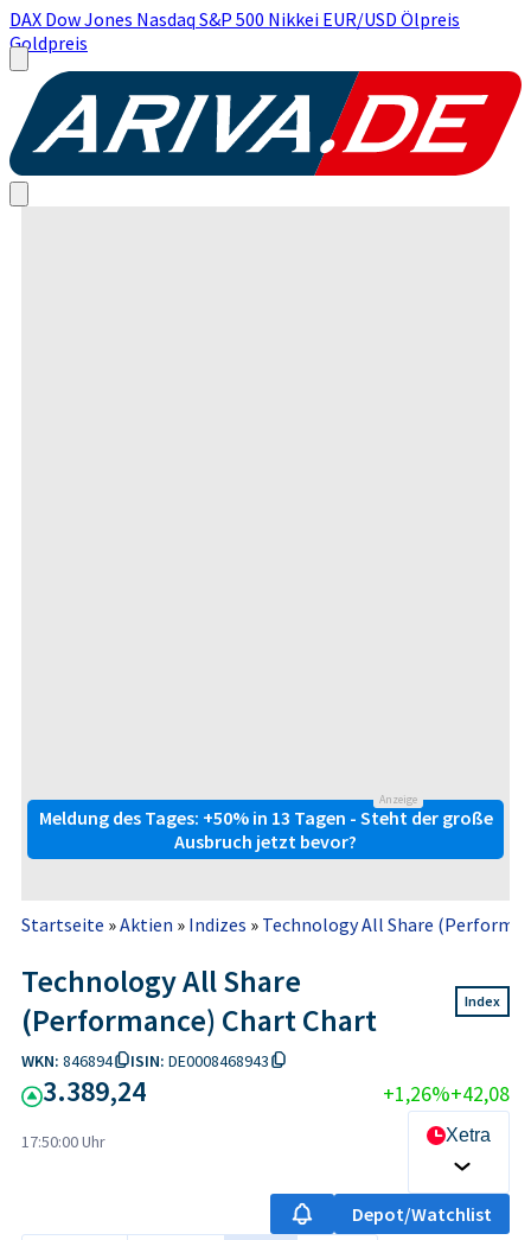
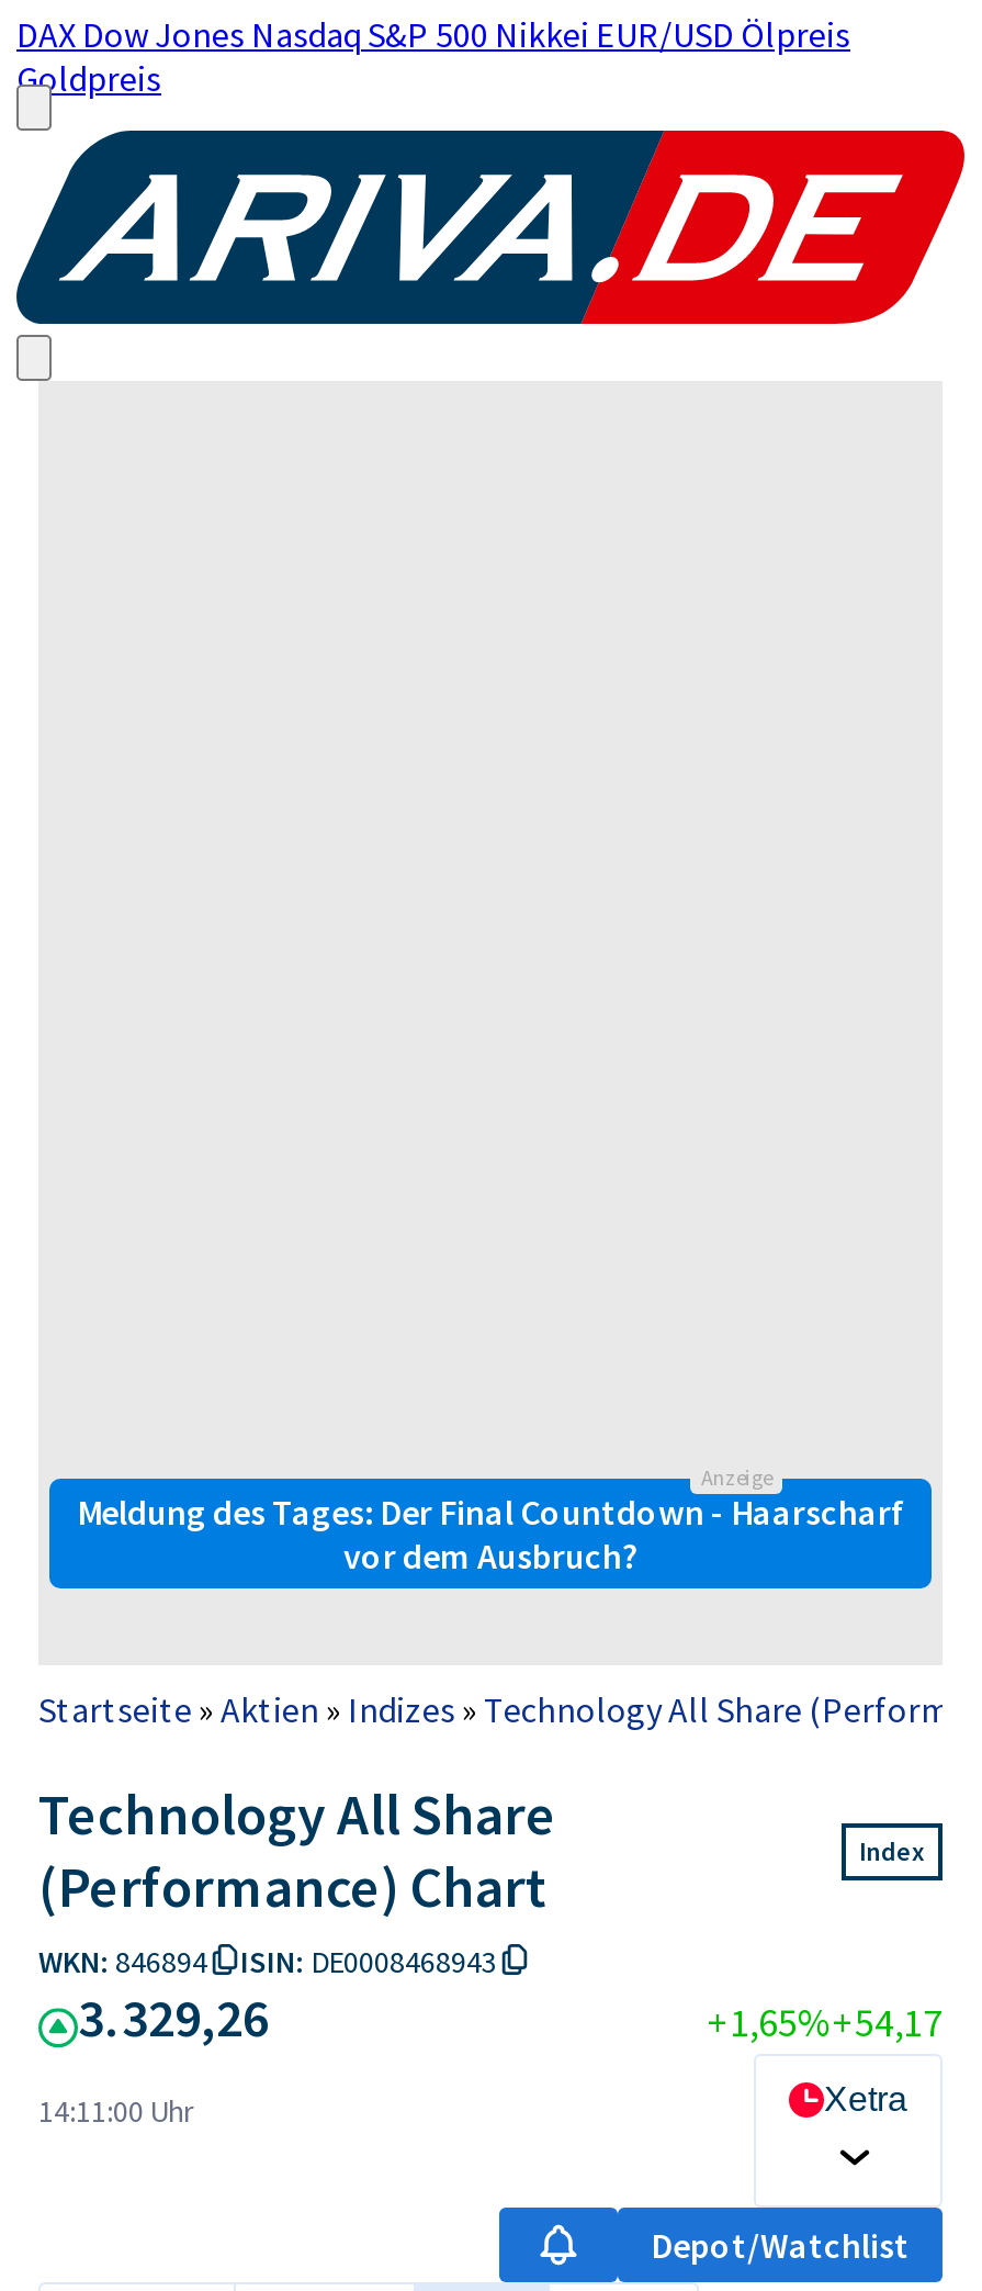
- Meldung des Tages: +50% in 13 Tagen - Steht der große
- Ausbruch jetzt bevor?
+ Meldung des Tages: Der Final Countdown - Haarscharf
+ vor dem Ausbruch?

- (Performance) Chart Chart
+ (Performance) Chart

- 3.389,24
+ 3.329,26

- +1,26%+42,08
+ +1,65%+54,17

- 17:50:00 Uhr
+ 14:11:00 Uhr
